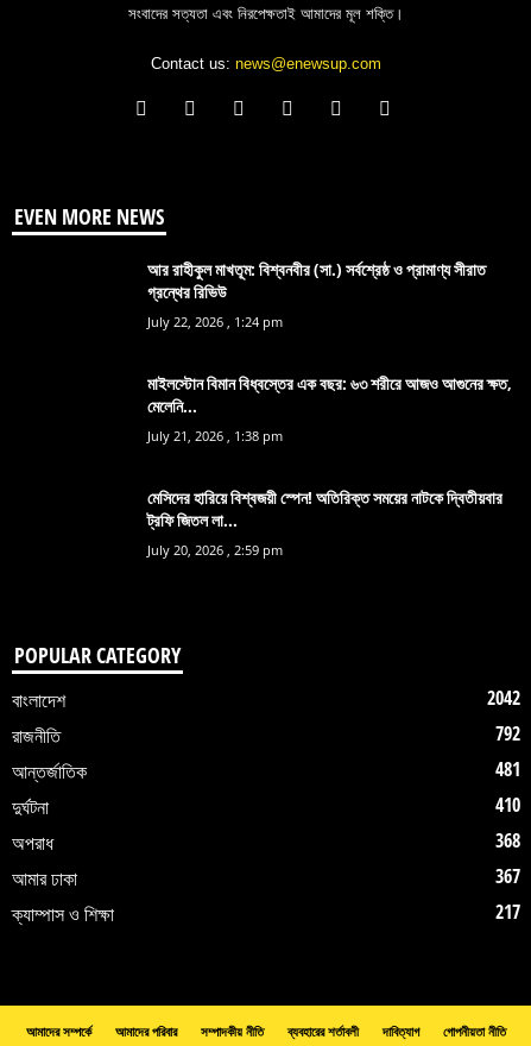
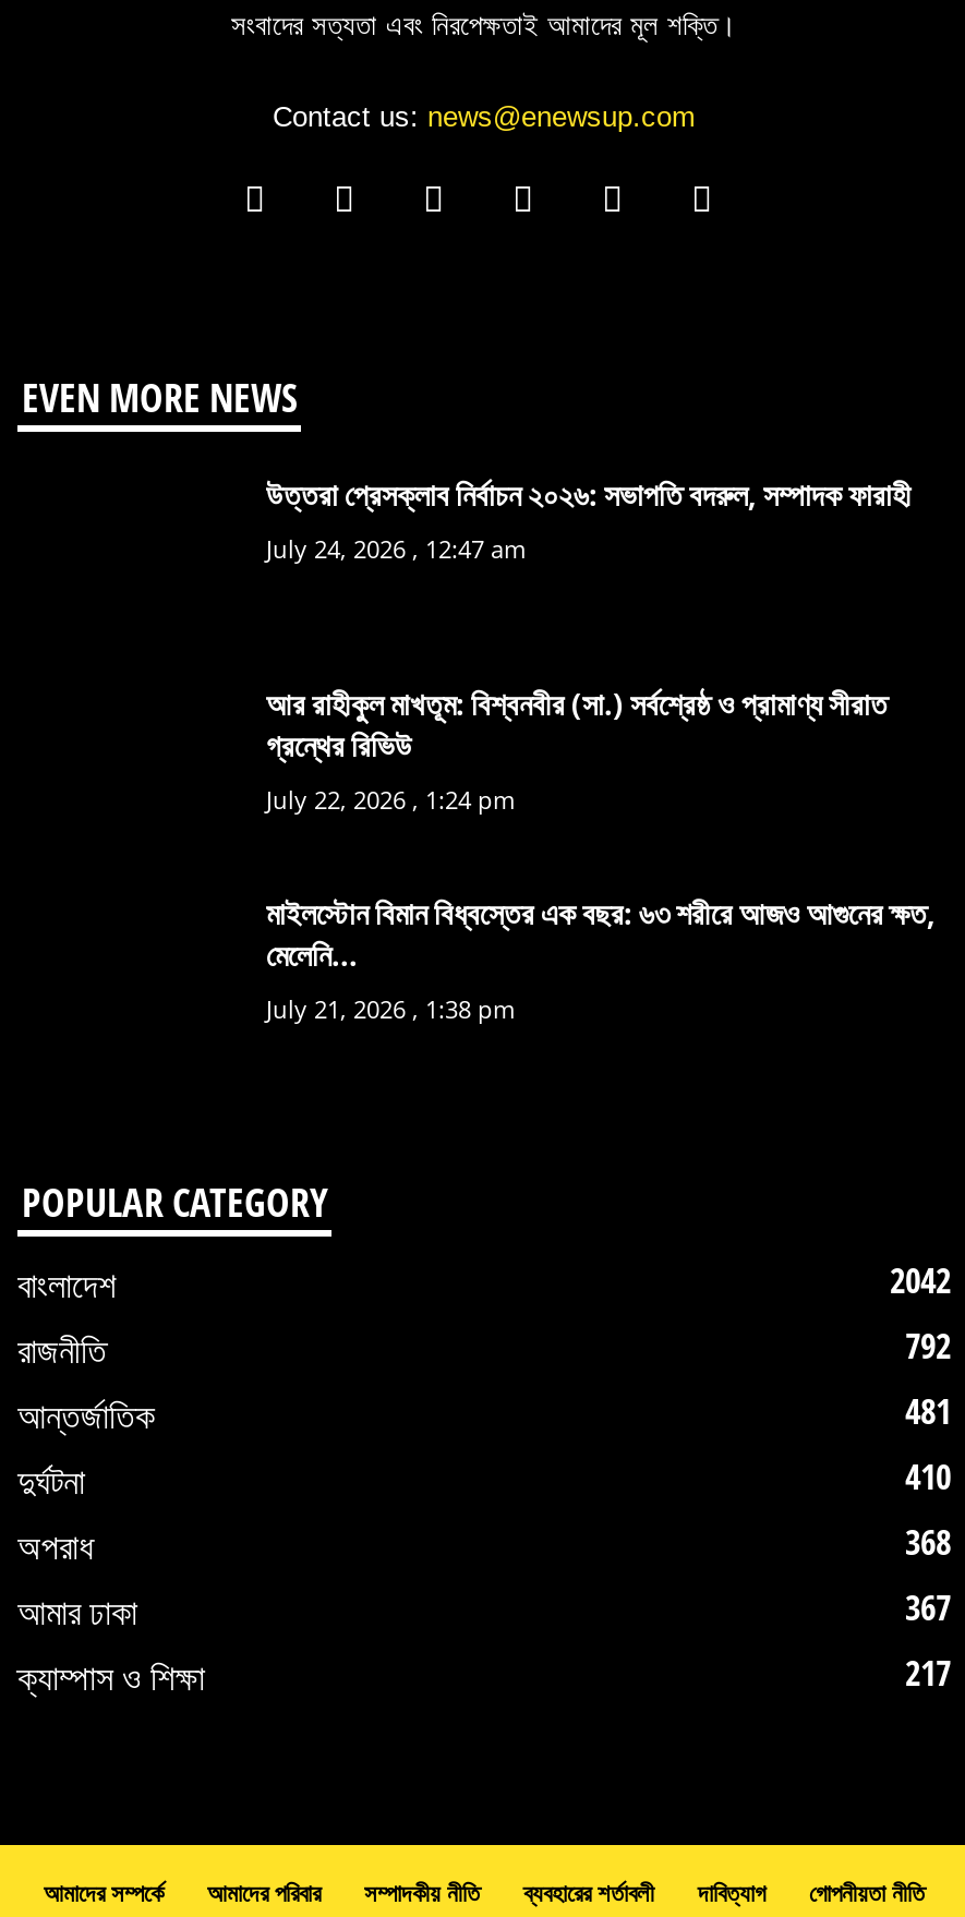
+ উত্তরা প্রেসক্লাব নির্বাচন ২০২৬: সভাপতি বদরুল, সম্পাদক ফারাহী
+ July 24, 2026 , 12:47 am

moved down: আর রাহীকুল মাখতূম: বিশ্বনবীর (সা.) সর্বশ্রেষ্ঠ ও প্রামাণ্য সীরাত | গ্রন্থের রিভিউ | July 22, 2026 , 1:24 pm | মাইলস্টোন বিমান বিধ্বস্তের এক বছর: ৬৩ শরীরে আজও আগুনের ক্ষত, | July 21, 2026 , 1:38 pm

- মেসিদের হারিয়ে বিশ্বজয়ী স্পেন! অতিরিক্ত সময়ের নাটকে দ্বিতীয়বার
- ট্রফি জিতল লা...
- July 20, 2026 , 2:59 pm
